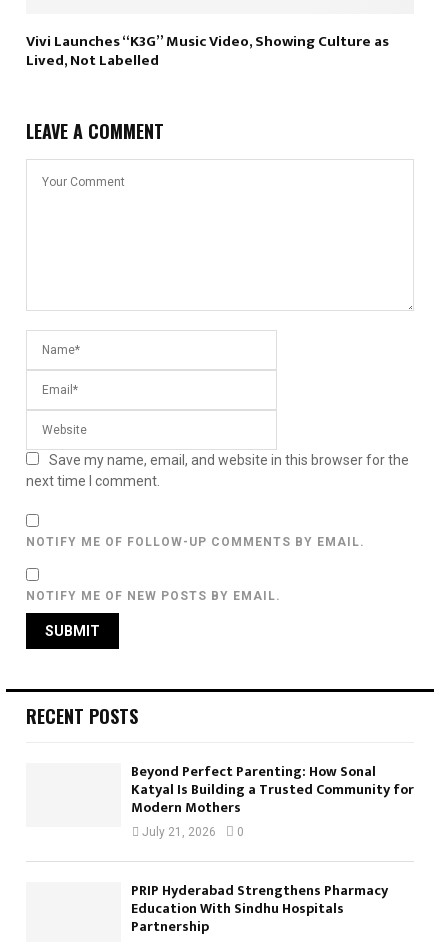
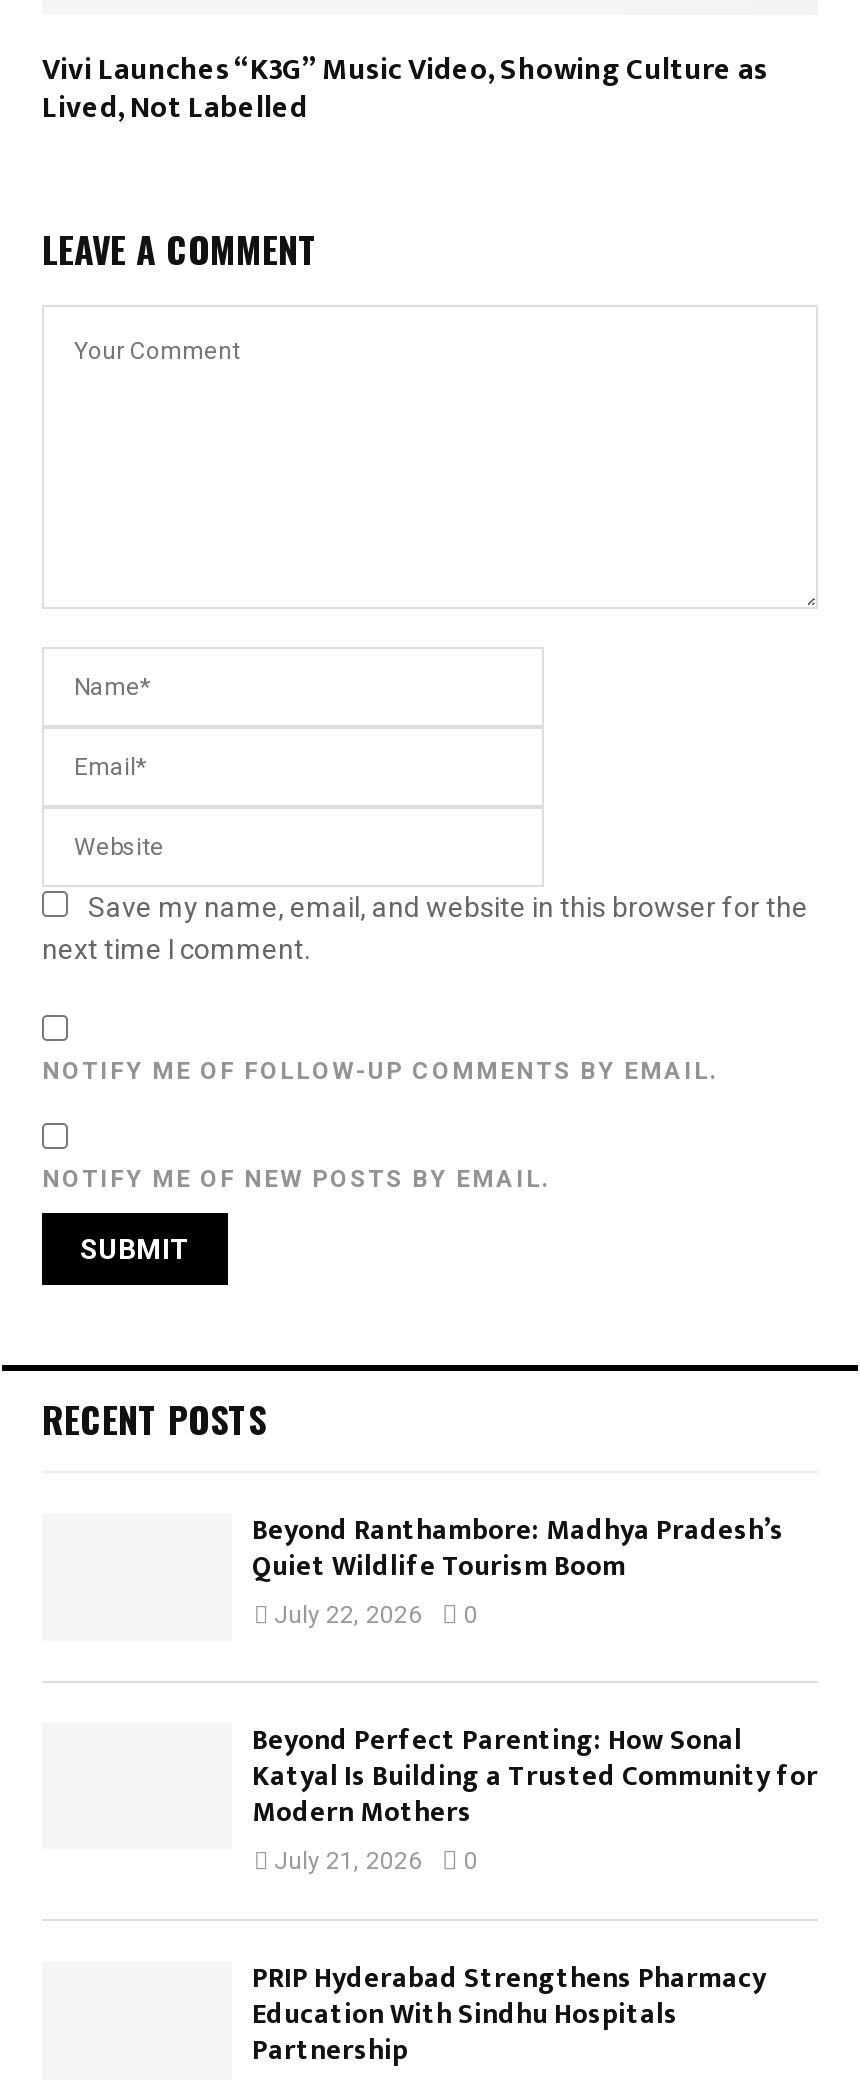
+ Beyond Ranthambore: Madhya Pradesh’s
+ Quiet Wildlife Tourism Boom
+ July 22, 2026
+ 0
